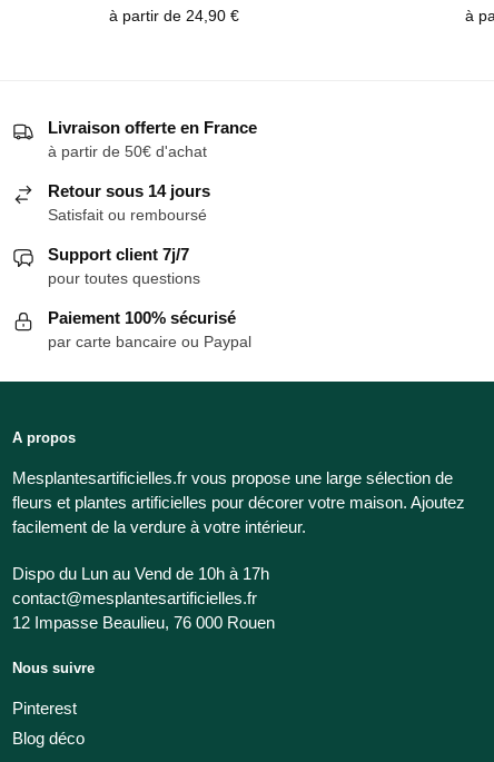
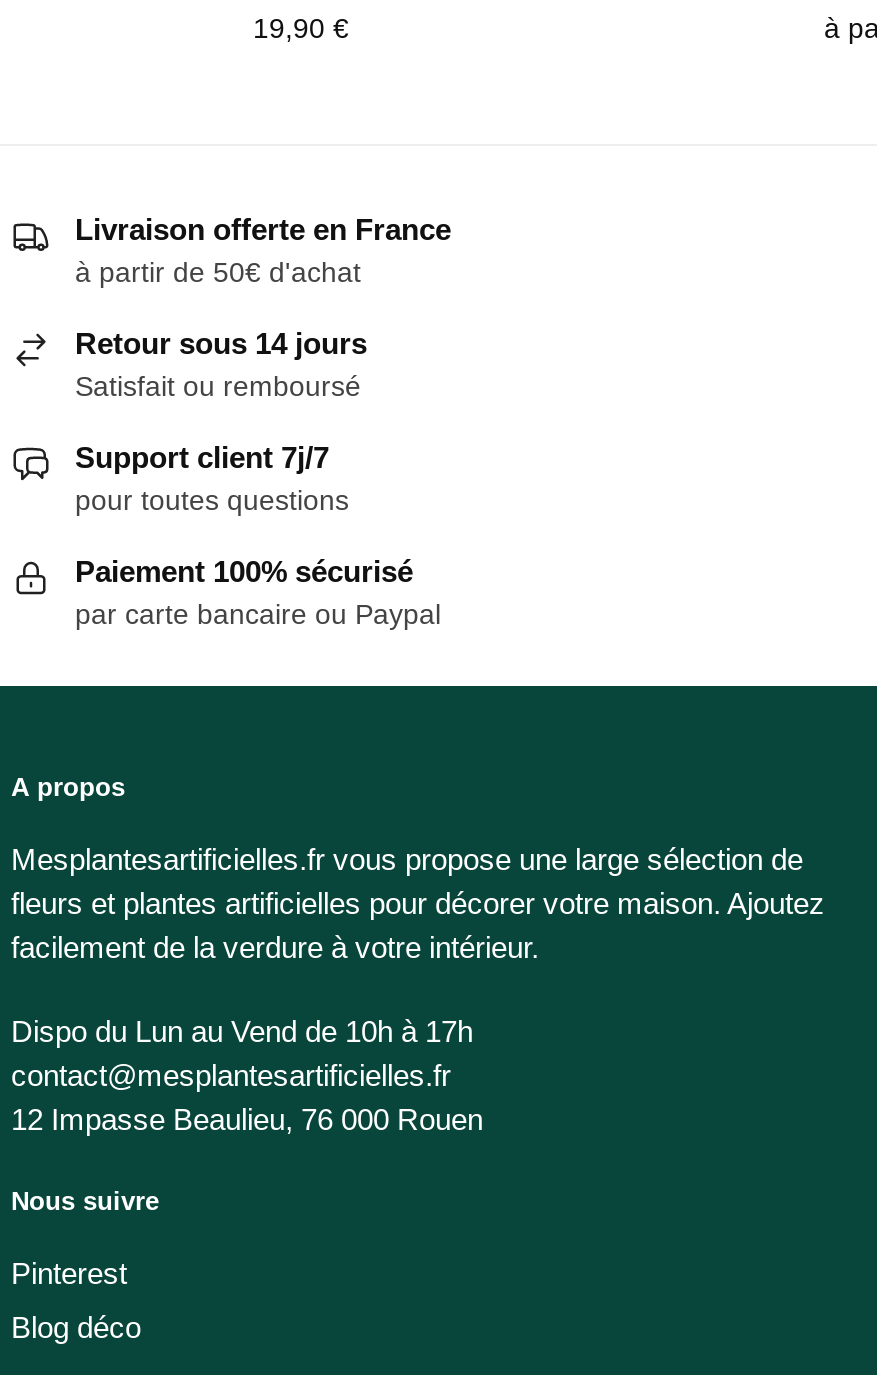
- à partir de 24,90 €
+ 19,90 €
